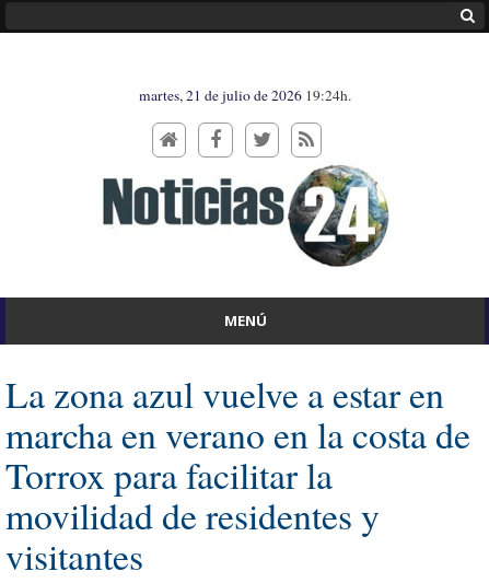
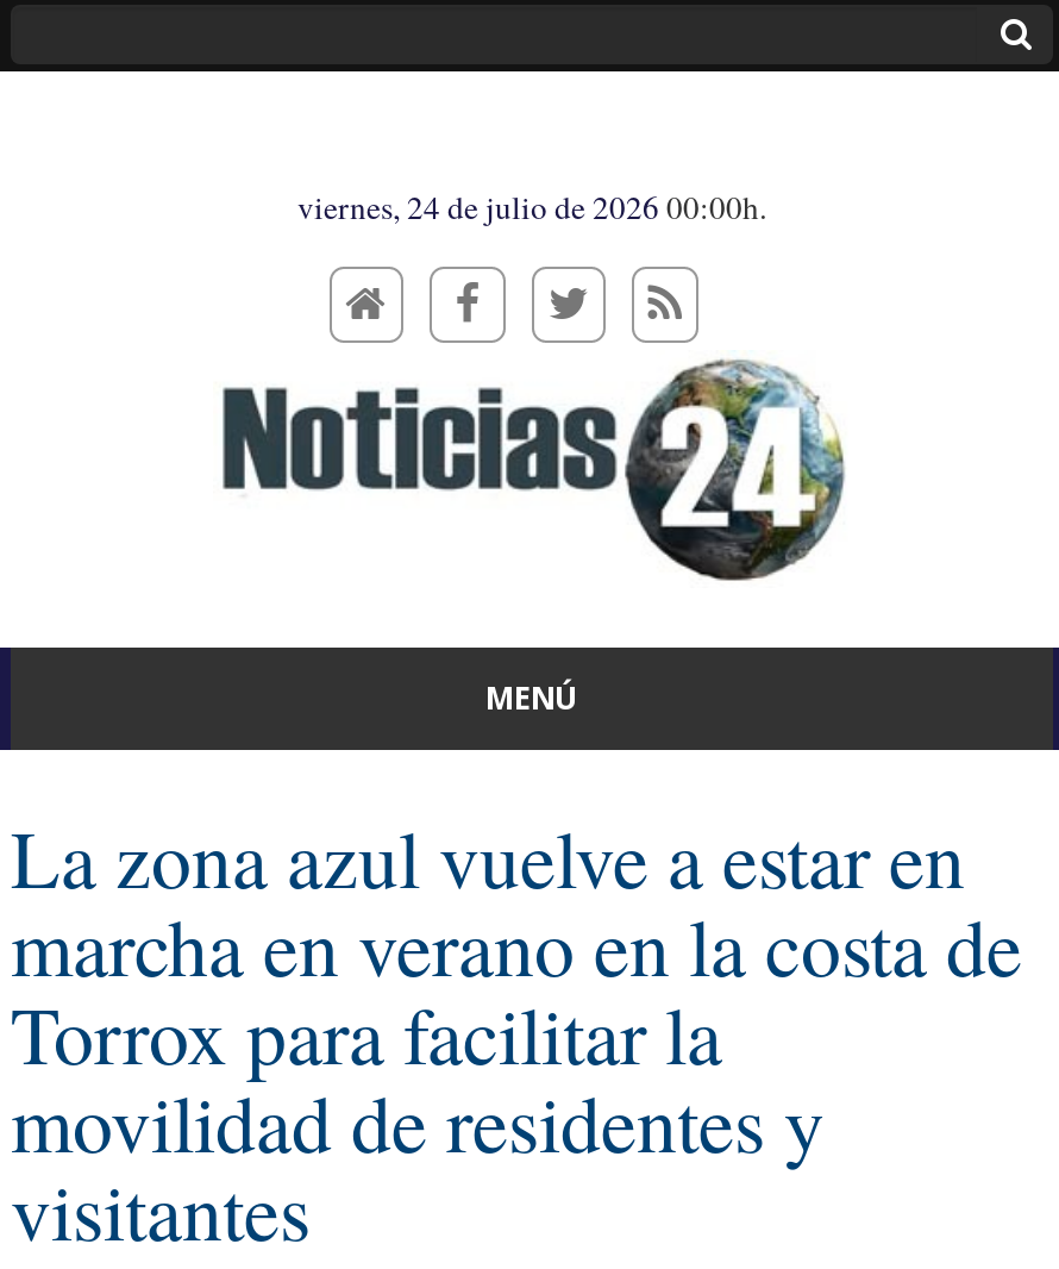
- martes, 21 de julio de 2026 19:24h.
+ viernes, 24 de julio de 2026 00:00h.
